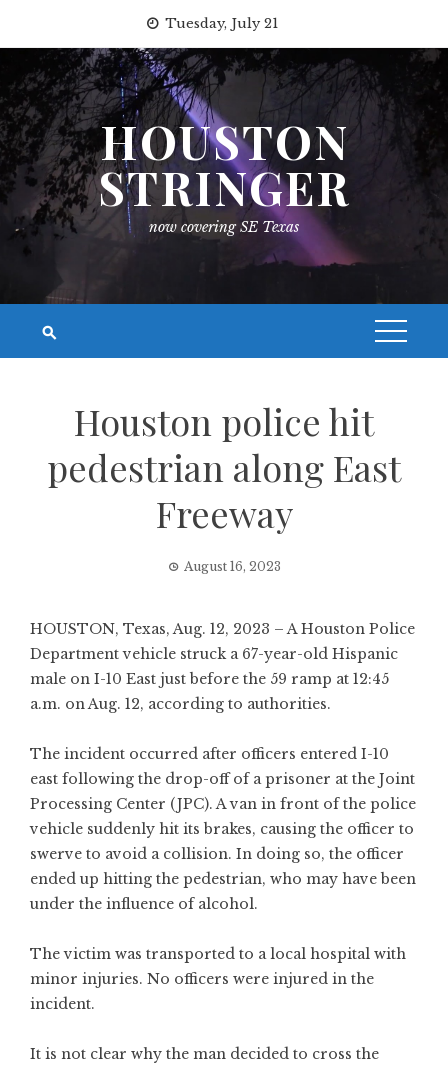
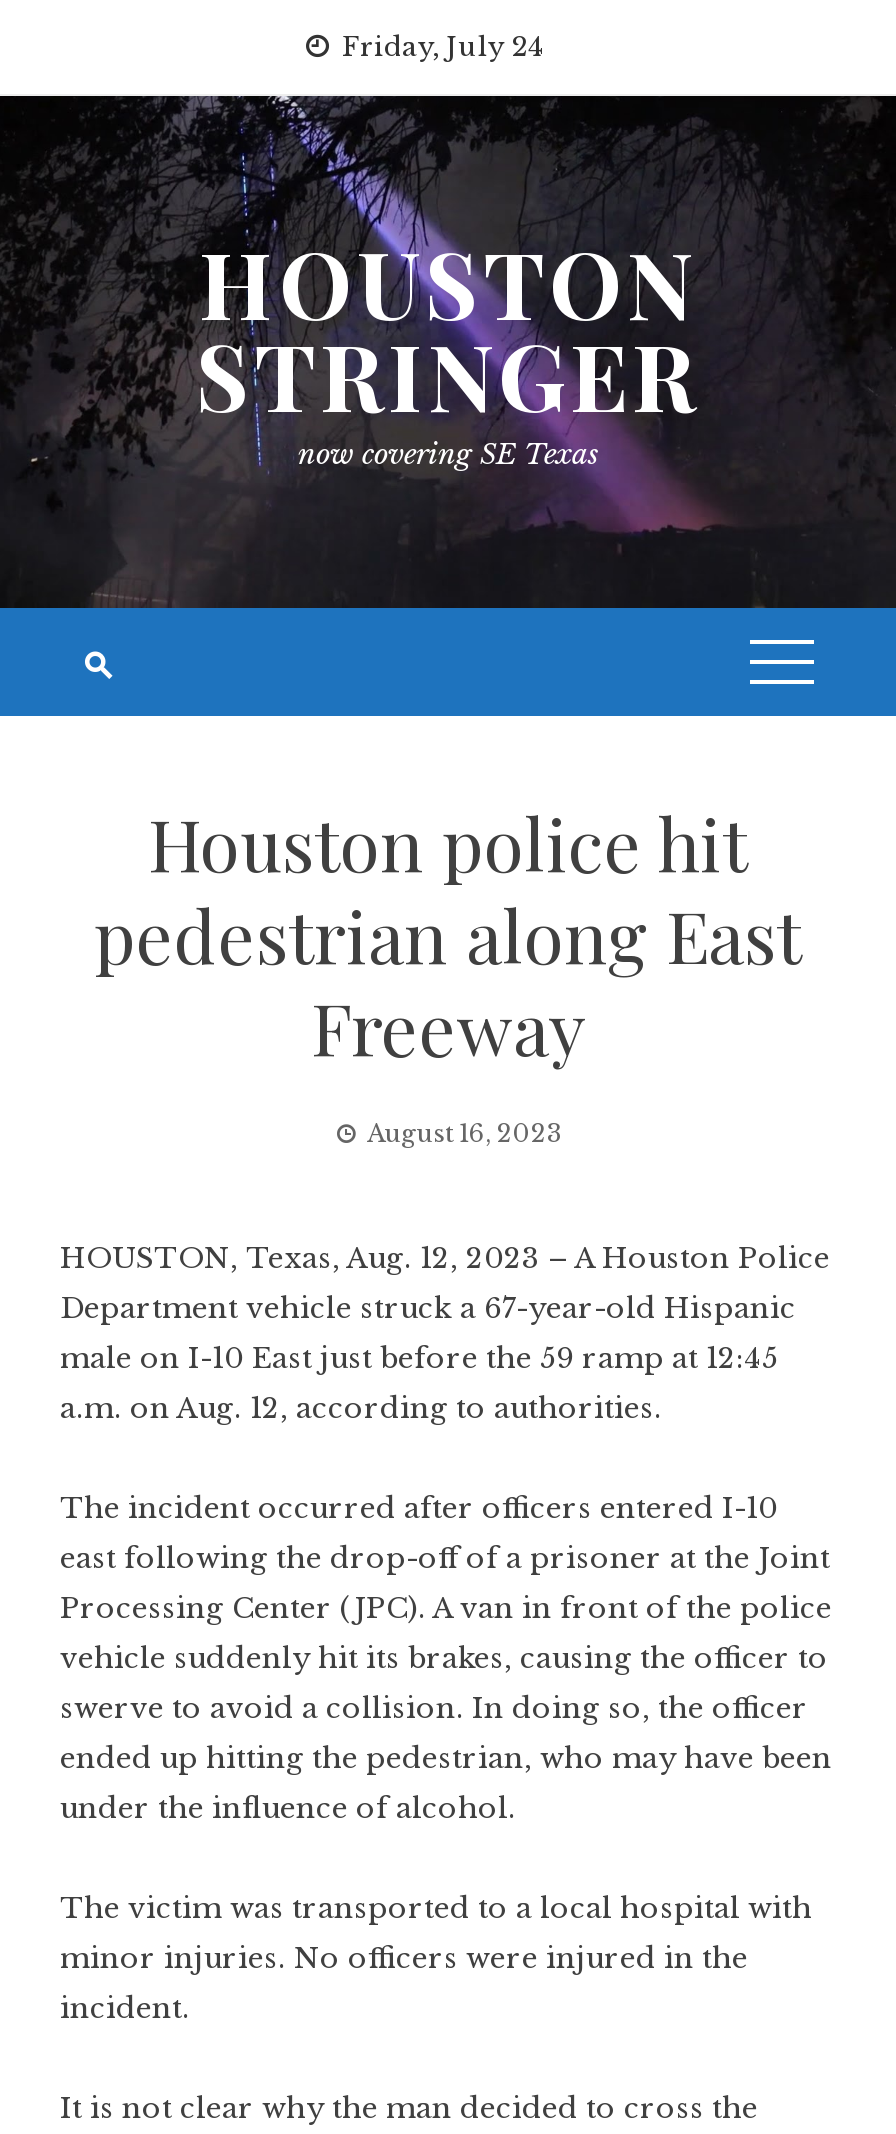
- Tuesday, July 21
+ Friday, July 24
